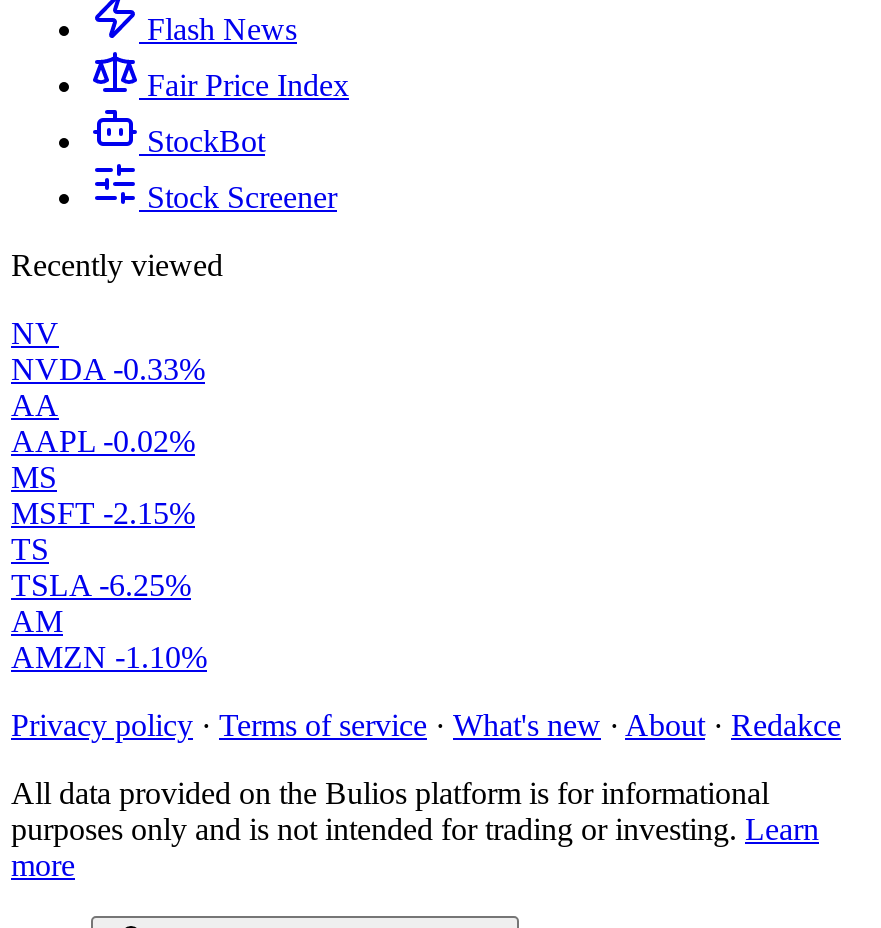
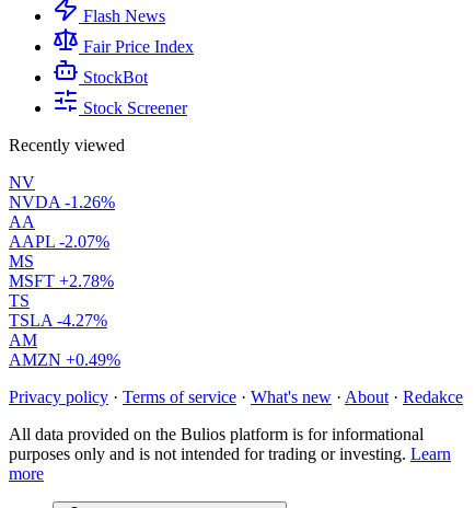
- NVDA -0.33%
+ NVDA -1.26%

- AAPL -0.02%
+ AAPL -2.07%

- MSFT -2.15%
+ MSFT +2.78%

- TSLA -6.25%
+ TSLA -4.27%

- AMZN -1.10%
+ AMZN +0.49%
